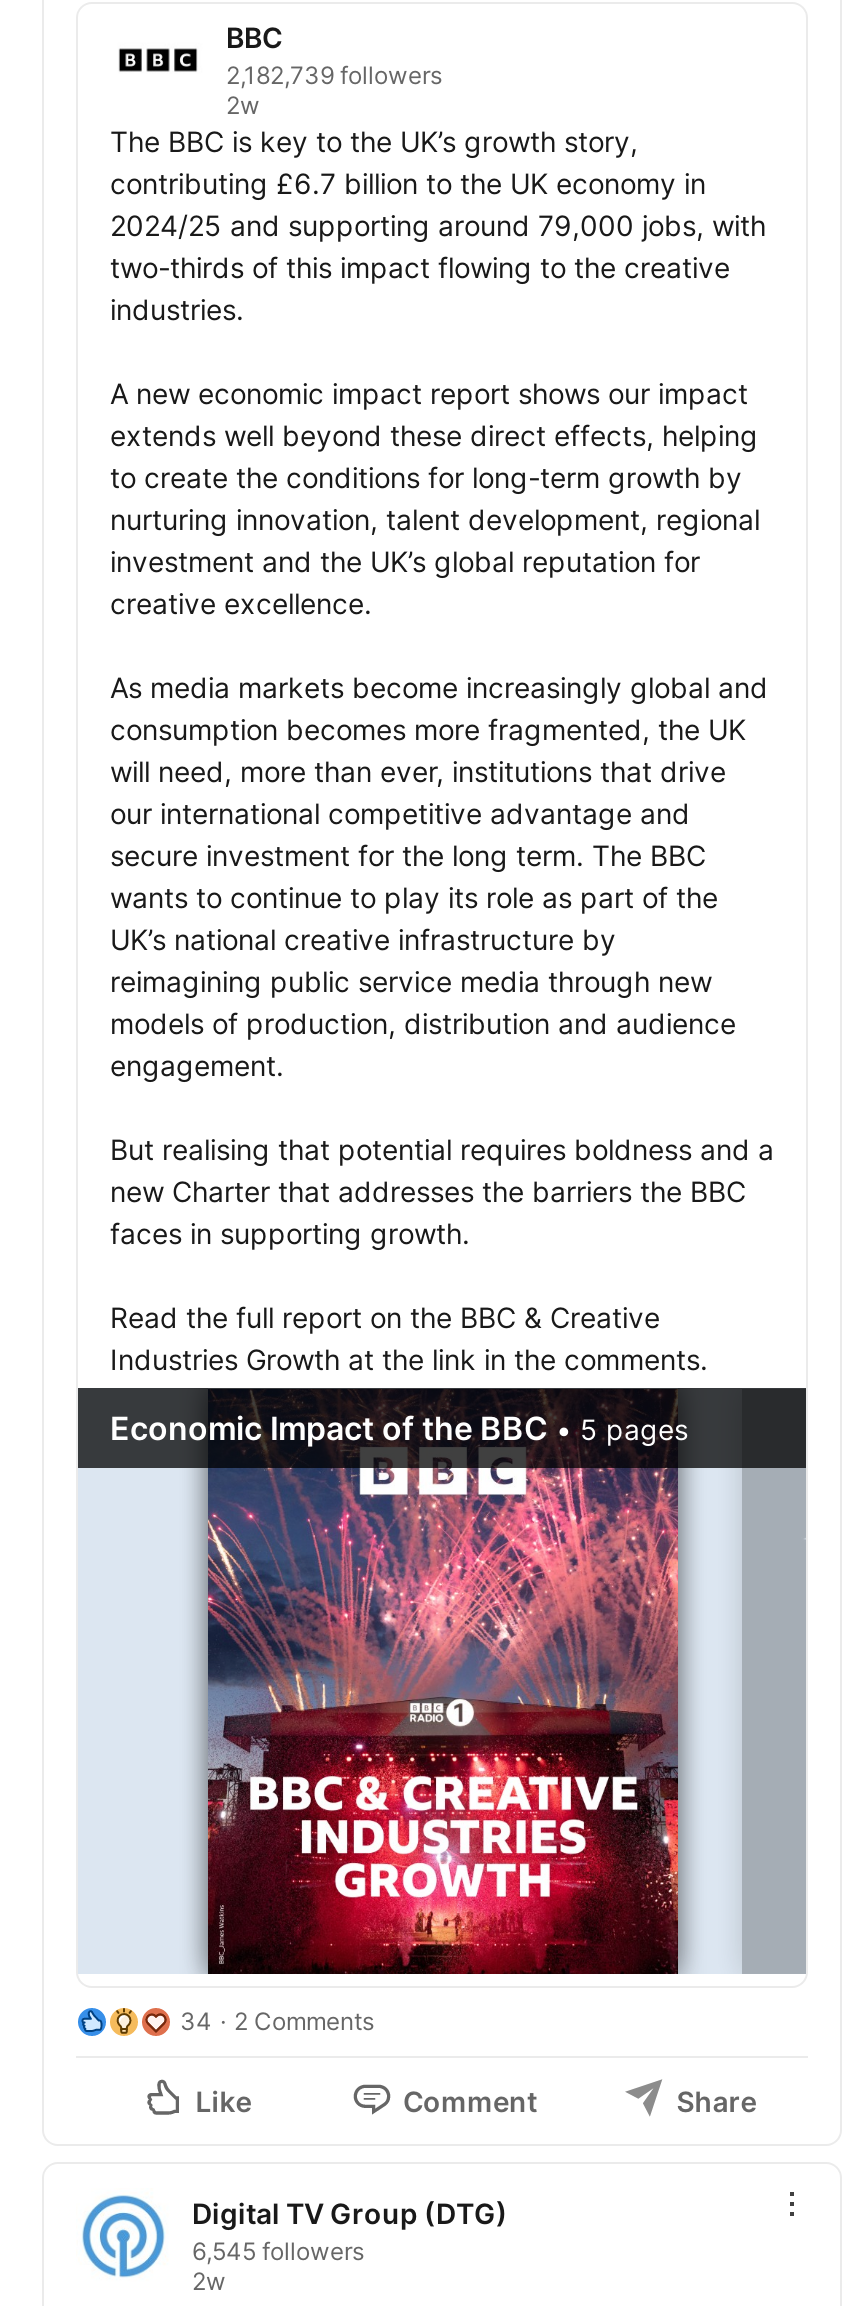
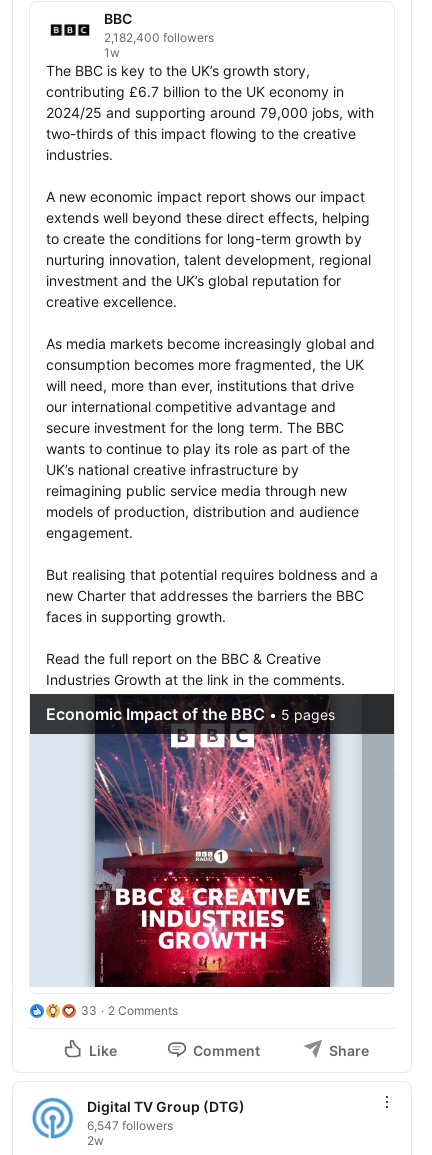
- 2,182,739 followers
- 2w
+ 2,182,400 followers
+ 1w

- 34 2 Comments
+ 33 2 Comments

- 6,545 followers
+ 6,547 followers
